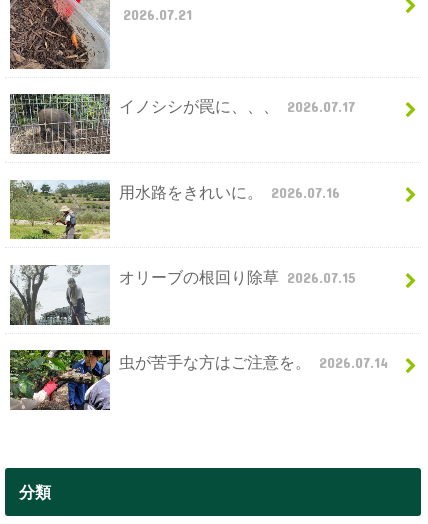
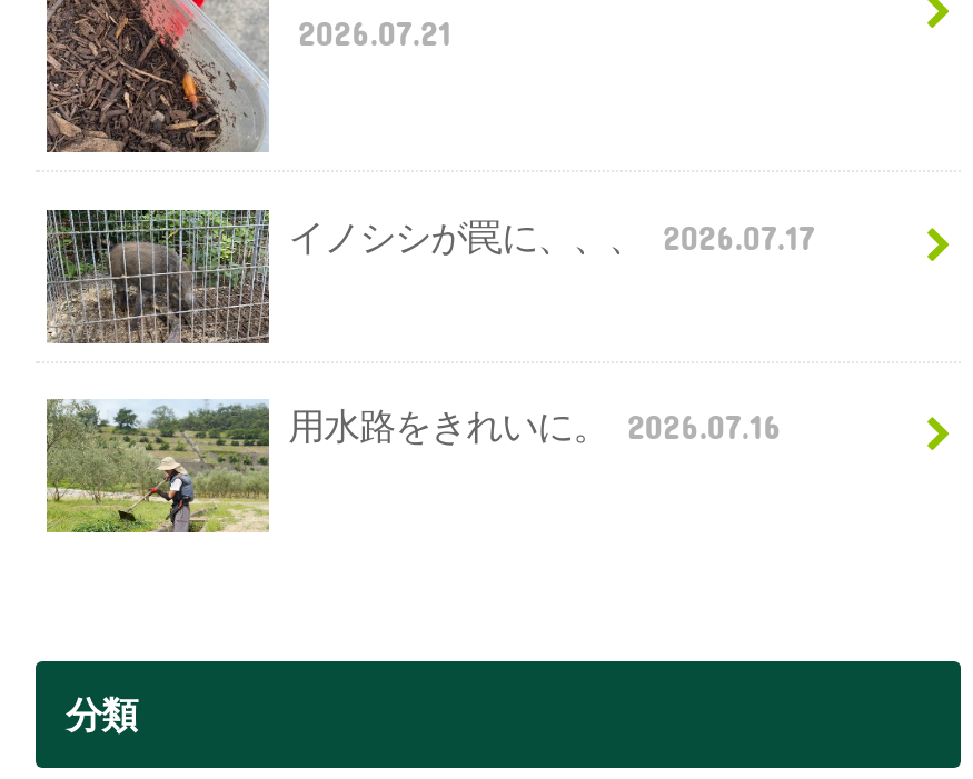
- [image]
- オリーブの根回り除草 2026.07.15

- [image]
- 虫が苦手な方はご注意を。 2026.07.14
